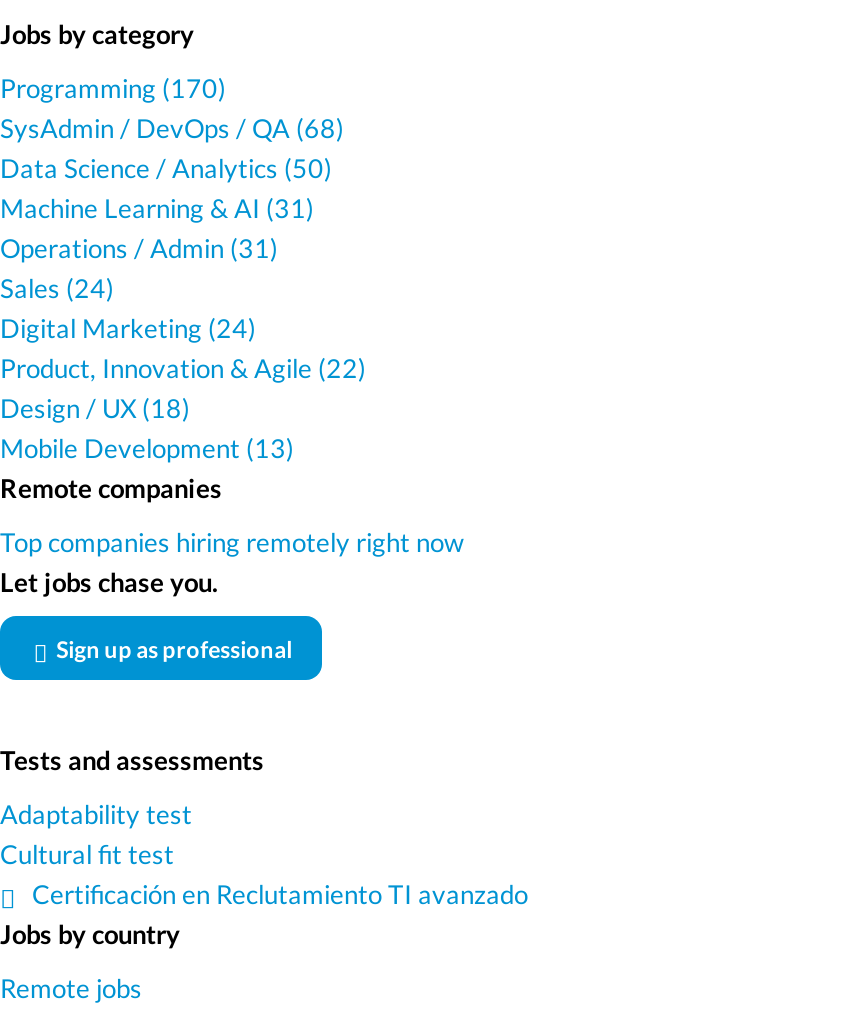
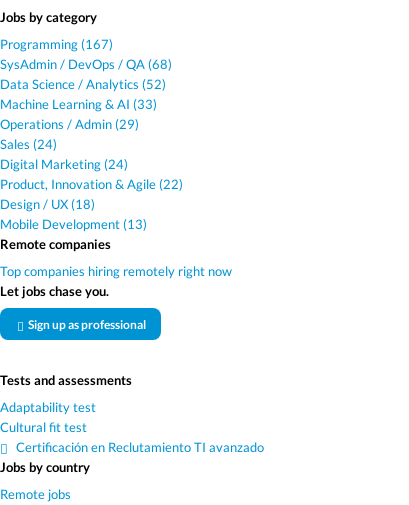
- Programming (170)
+ Programming (167)

- Data Science / Analytics (50)
+ Data Science / Analytics (52)

- Machine Learning & AI (31)
+ Machine Learning & AI (33)

- Operations / Admin (31)
+ Operations / Admin (29)
